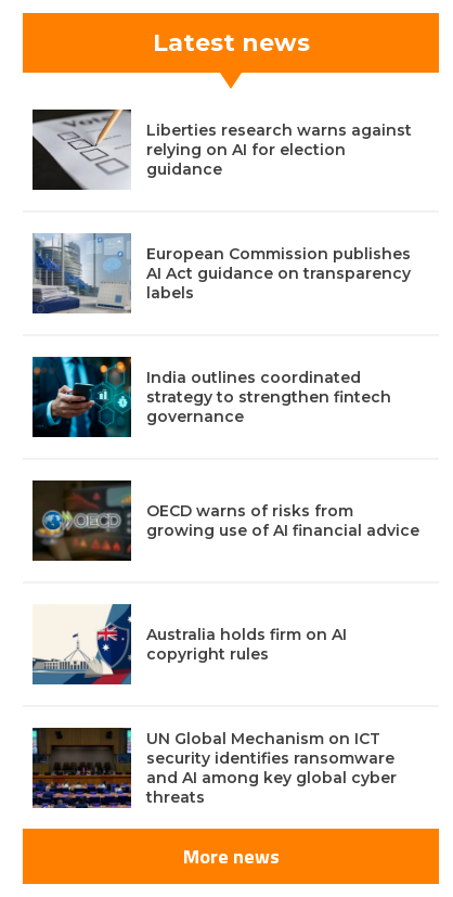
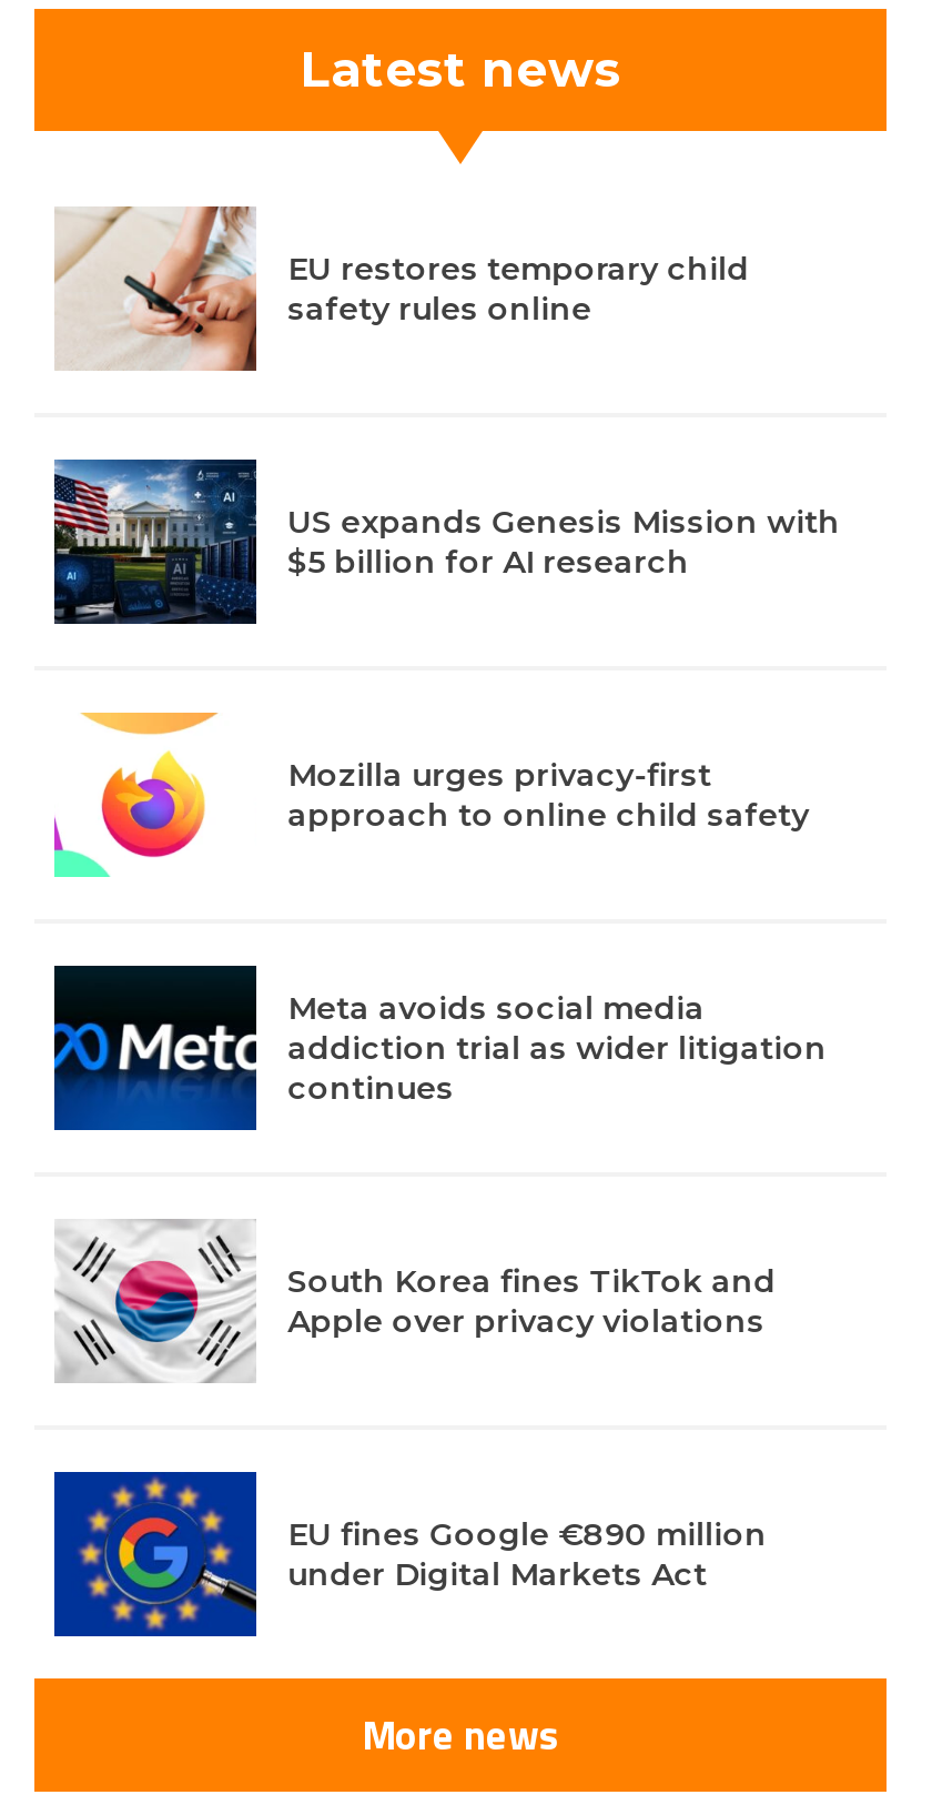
- [image]
- Liberties research warns against
- relying on AI for election
- guidance
+ [image]
+ EU restores temporary child
+ safety rules online

- [image]
- European Commission publishes
- AI Act guidance on transparency
- labels
+ [image]
+ US expands Genesis Mission with
+ $5 billion for AI research

- [image]
- India outlines coordinated
- strategy to strengthen fintech
- governance
+ [image]
+ Mozilla urges privacy-first
+ approach to online child safety

- [image]
- OECD warns of risks from
- growing use of AI financial advice
+ [image]
+ Meta avoids social media
+ addiction trial as wider litigation
+ continues

- [image]
- Australia holds firm on AI
- copyright rules
+ [image]
+ South Korea fines TikTok and
+ Apple over privacy violations

- [image]
- UN Global Mechanism on ICT
- security identifies ransomware
- and AI among key global cyber
- threats
+ [image]
+ EU fines Google €890 million
+ under Digital Markets Act
